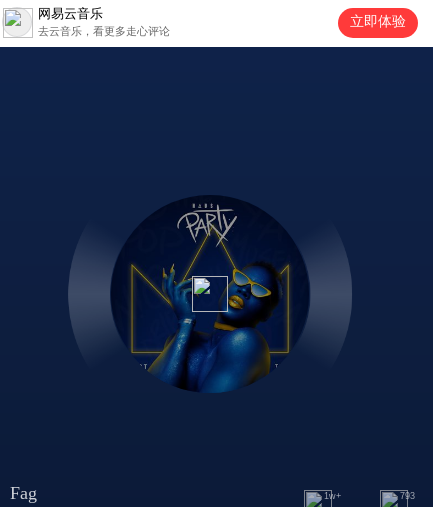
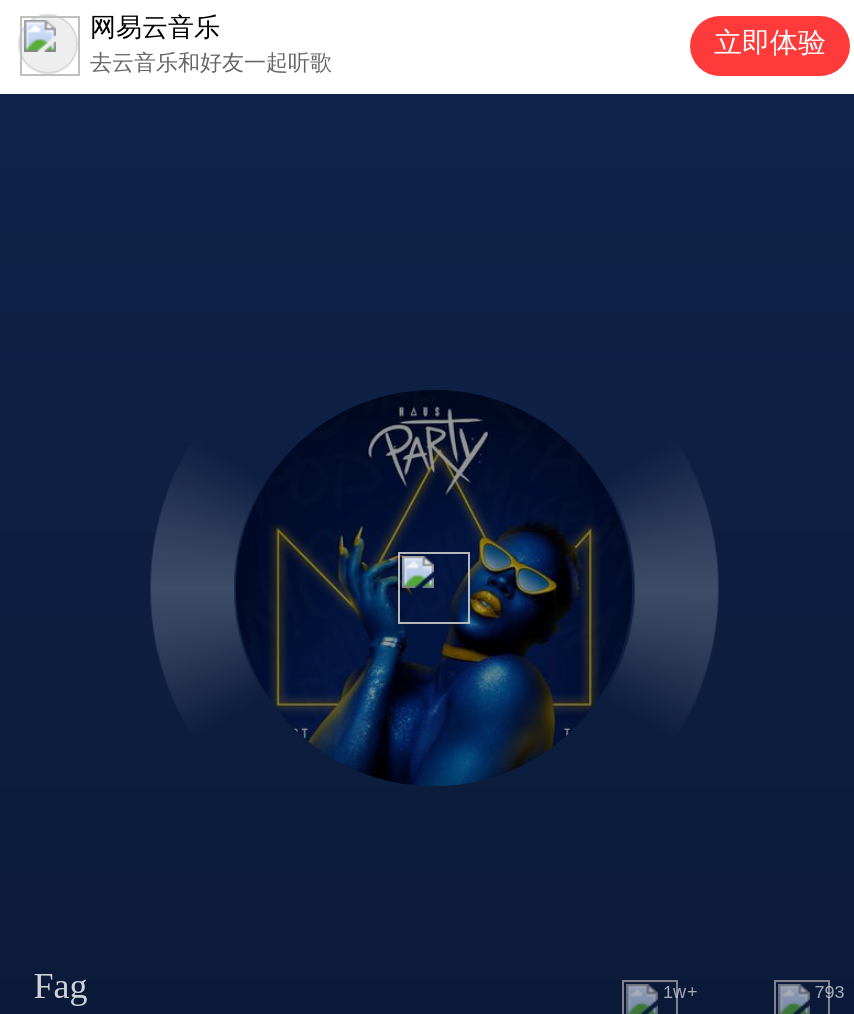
- 去云音乐，看更多走心评论
+ 去云音乐和好友一起听歌
